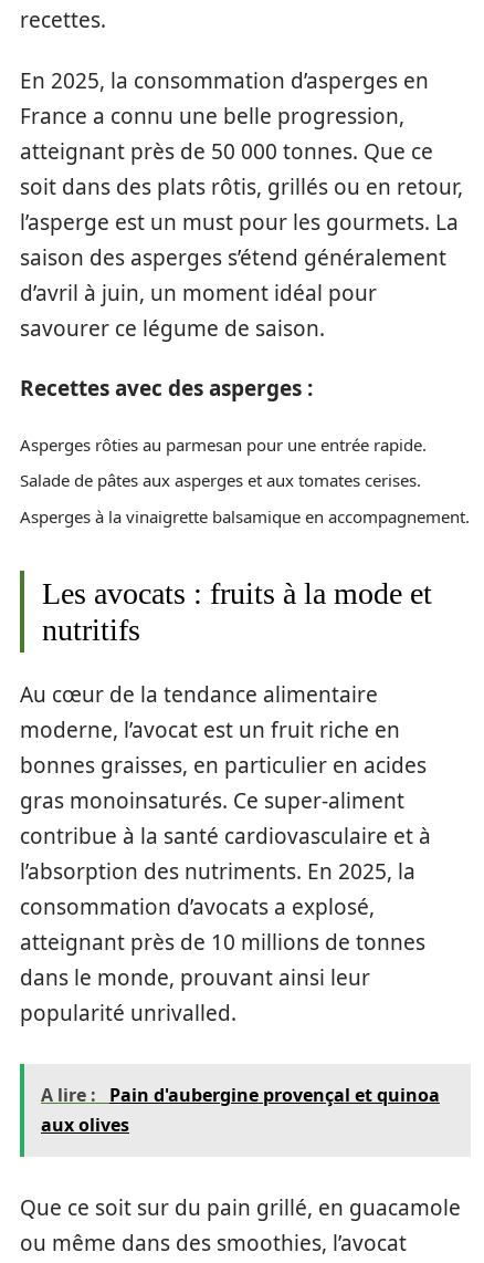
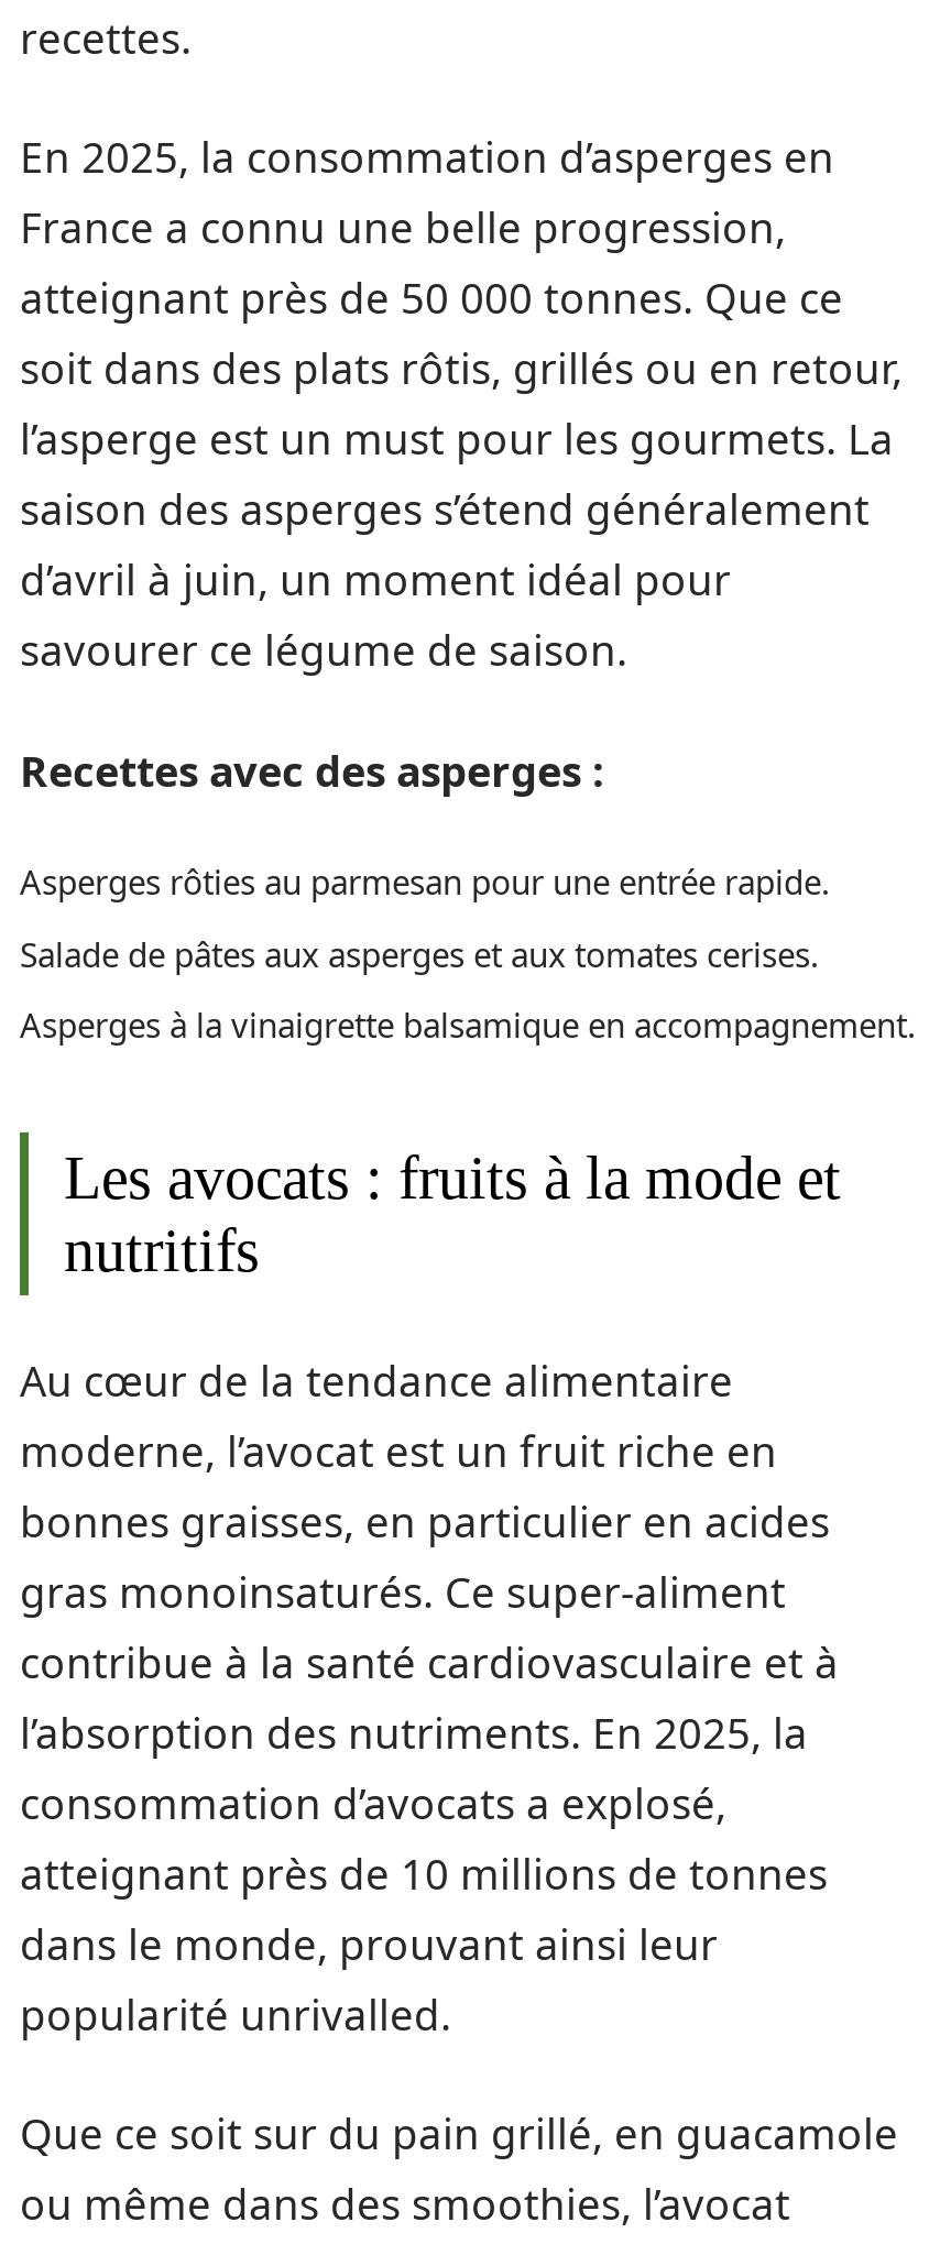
- [image]
- A lire : Pain d'aubergine provençal et quinoa
- aux olives
